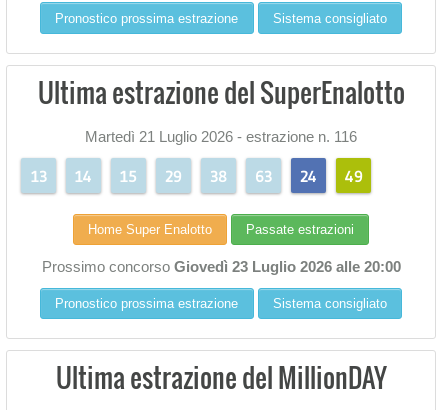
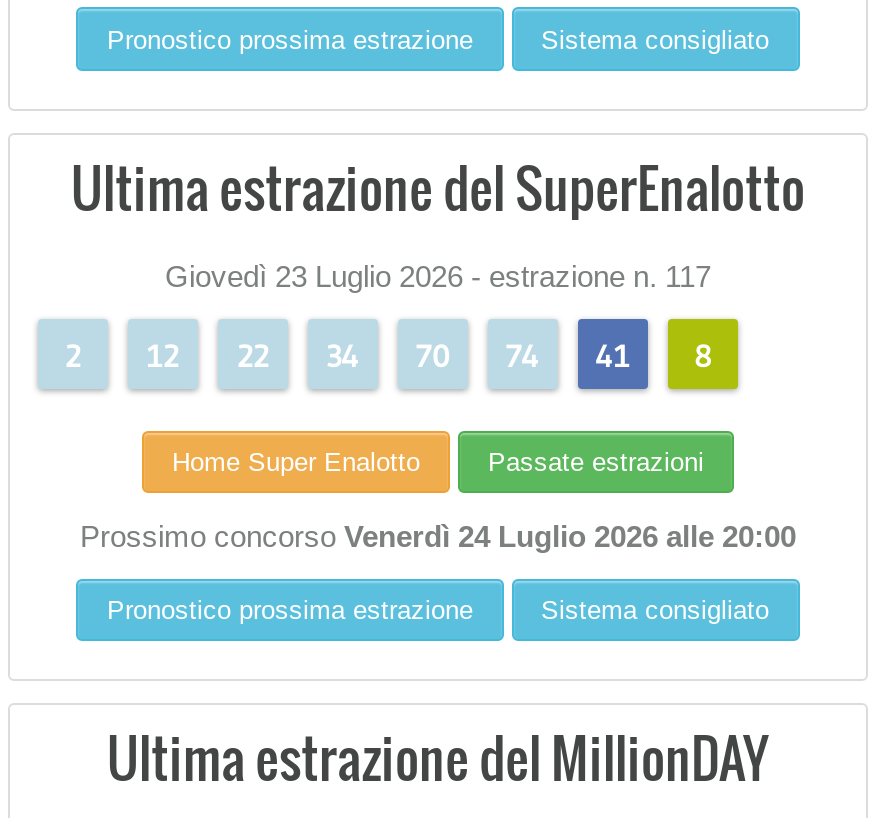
- Martedì 21 Luglio 2026 - estrazione n. 116
+ Giovedì 23 Luglio 2026 - estrazione n. 117

- 13
+ 2

- 14
+ 12

- 15
+ 22

- 29
+ 34

- 38
+ 70

- 63
+ 74

- 24
+ 41

- 49
+ 8

- Prossimo concorso Giovedì 23 Luglio 2026 alle 20:00
+ Prossimo concorso Venerdì 24 Luglio 2026 alle 20:00
